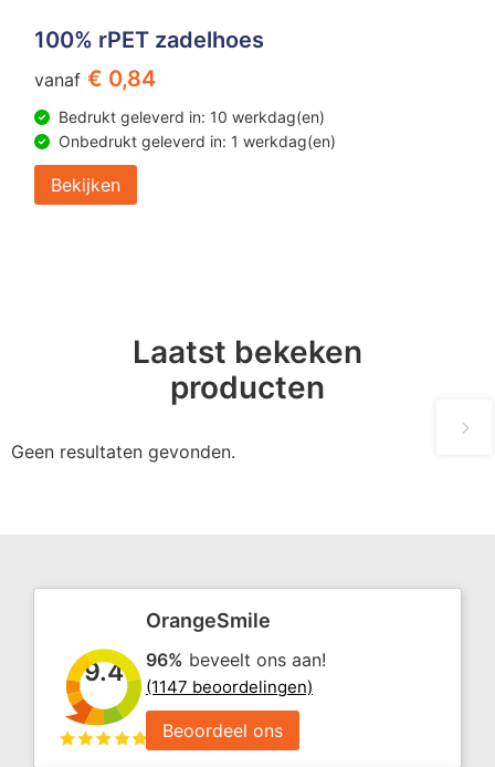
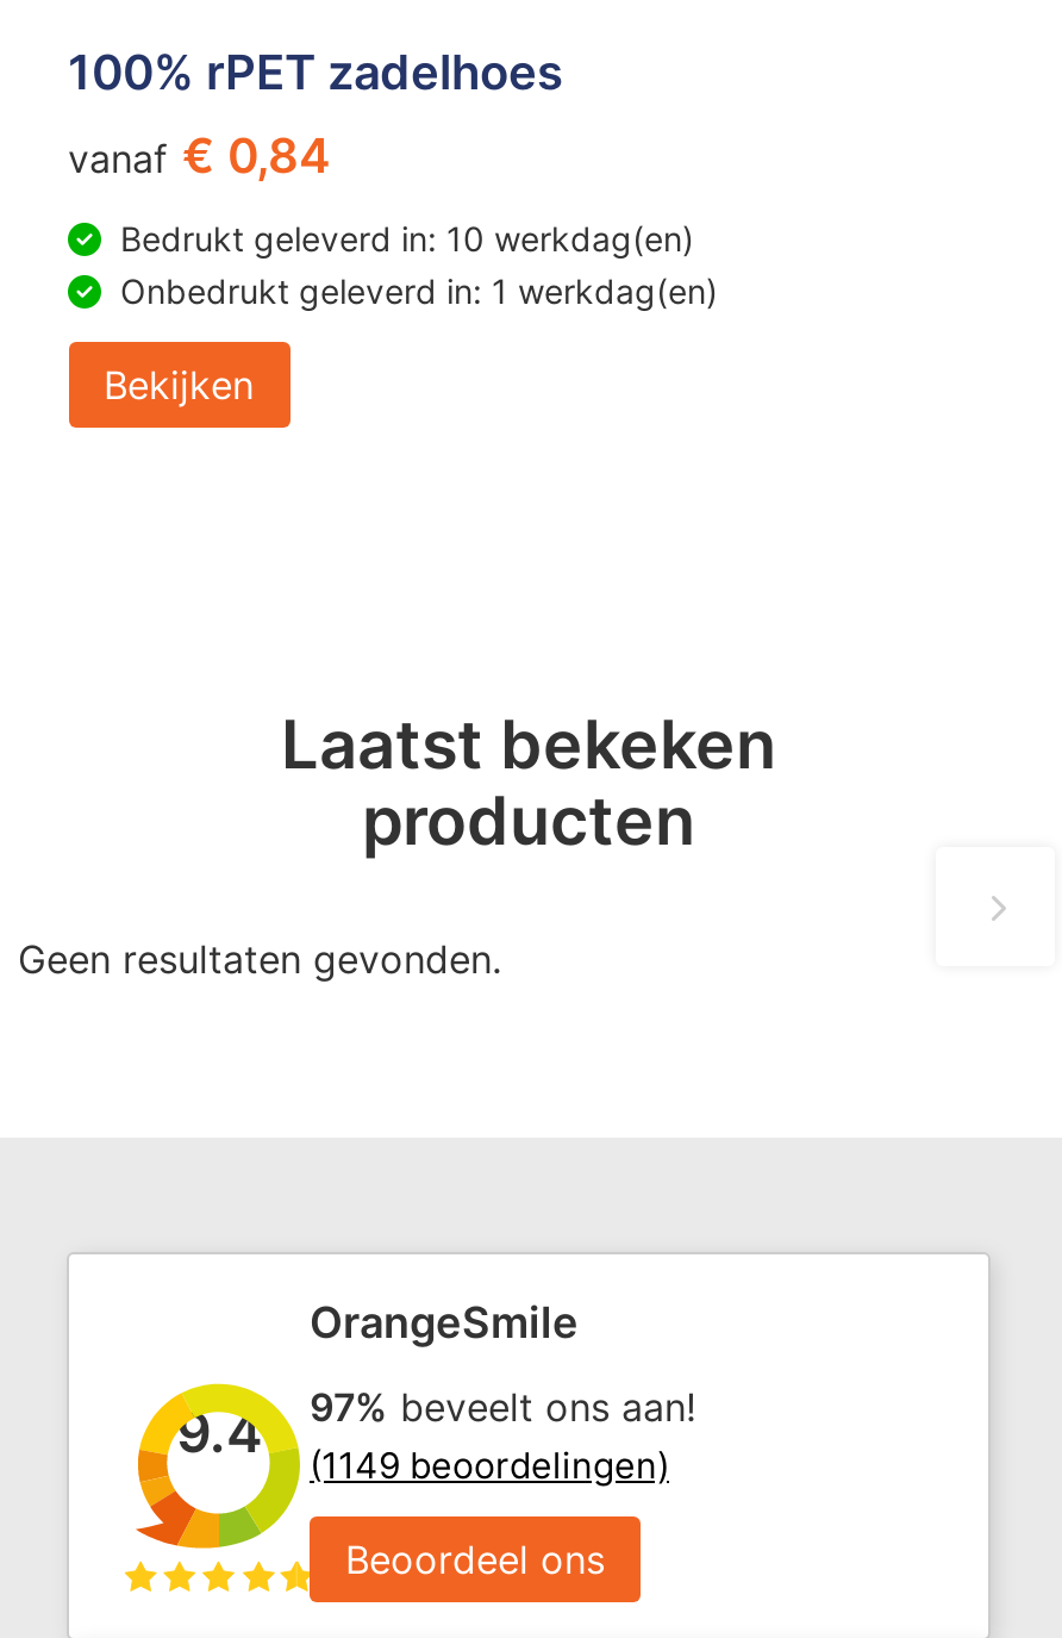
- 96% beveelt ons aan!
+ 97% beveelt ons aan!

- (1147 beoordelingen)
+ (1149 beoordelingen)
